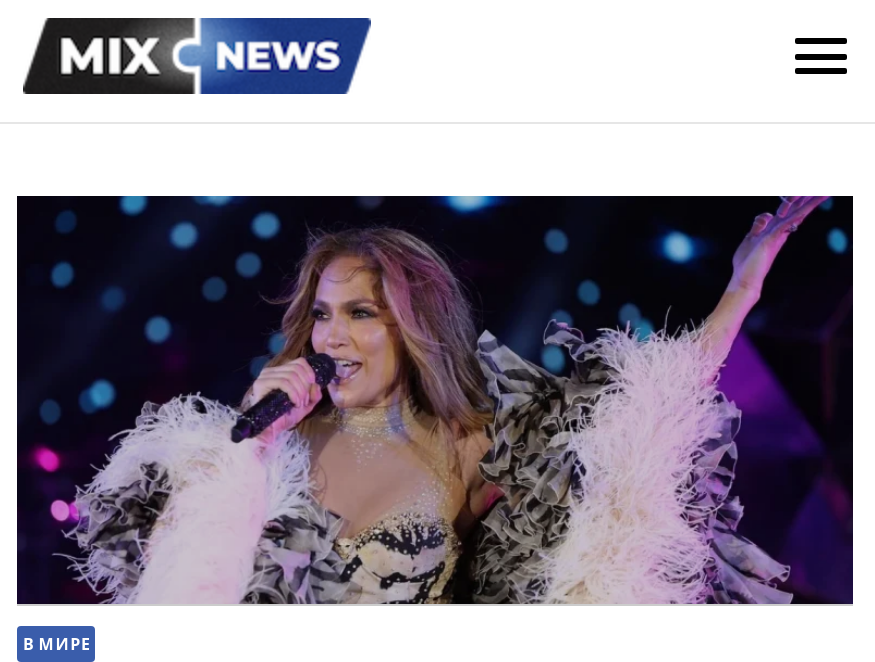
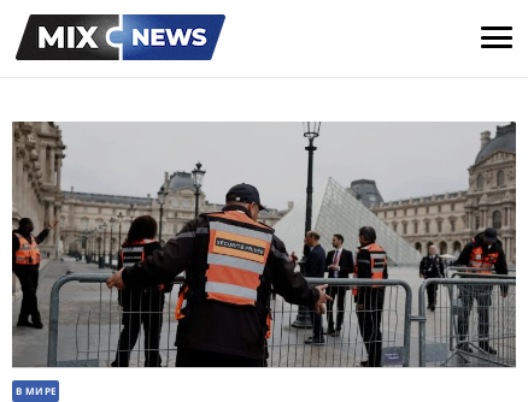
- [image]
+ [image]
